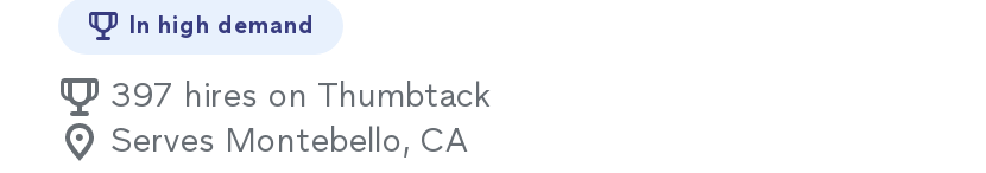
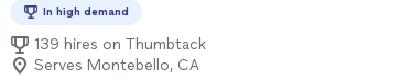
- 397 hires on Thumbtack
+ 139 hires on Thumbtack
